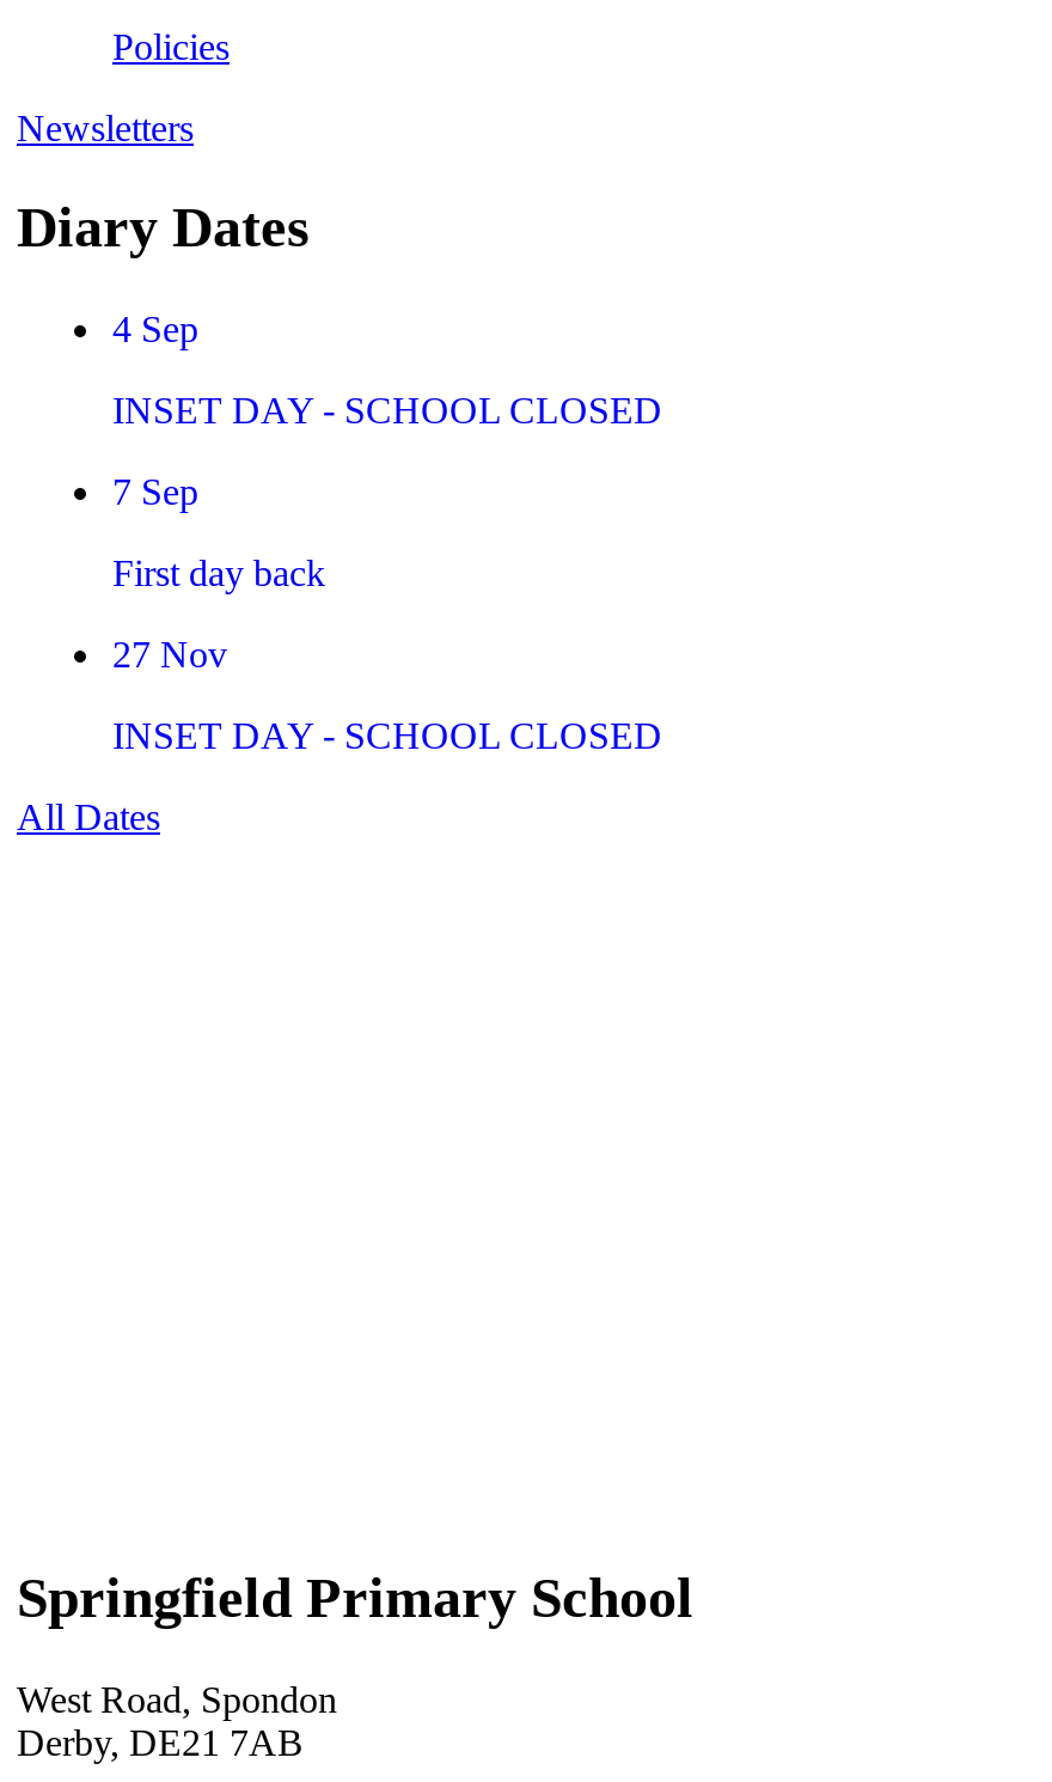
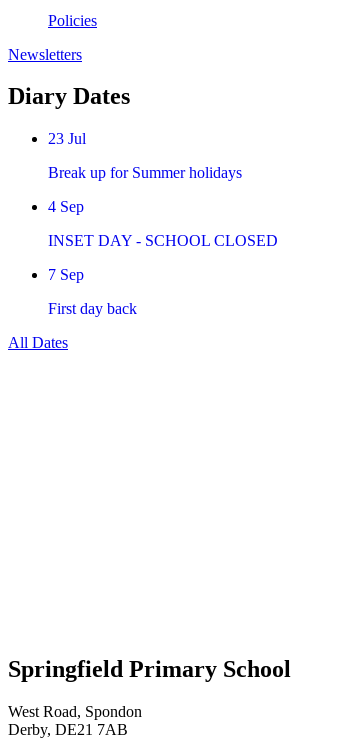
+ 23 Jul
+ Break up for Summer holidays

moved down: 4 Sep | INSET DAY - SCHOOL CLOSED | 7 Sep | First day back

- 27 Nov
- INSET DAY - SCHOOL CLOSED
